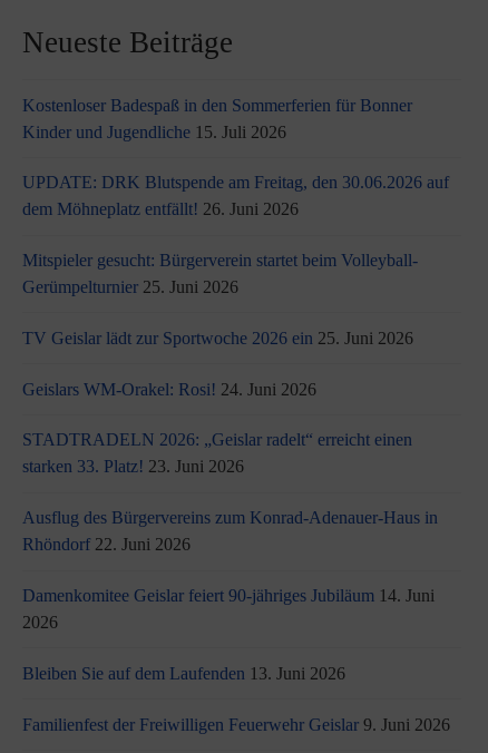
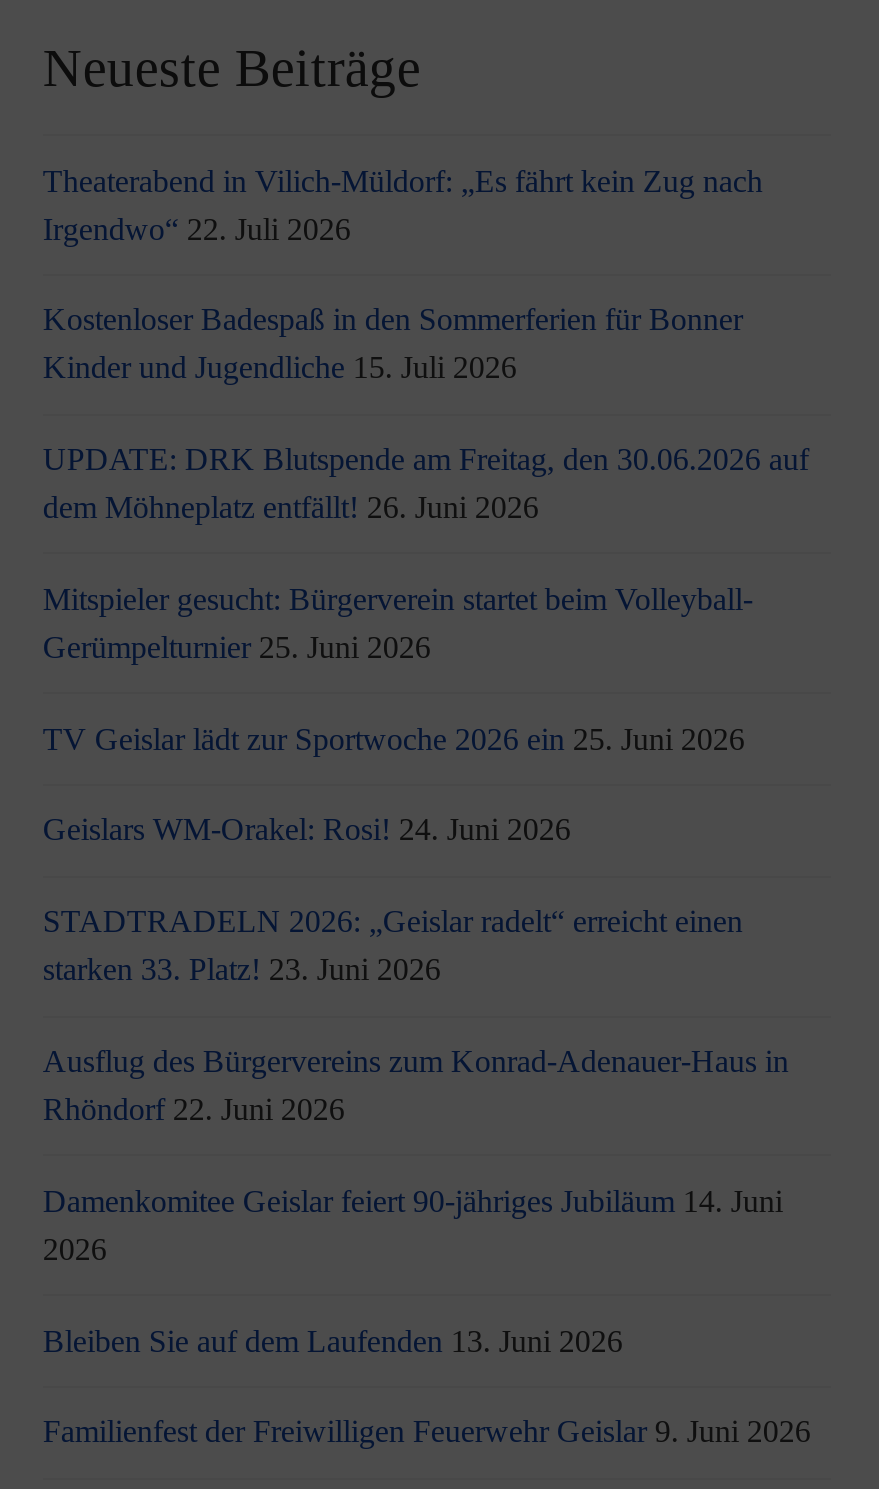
+ Theaterabend in Vilich-Müldorf: „Es fährt kein Zug nach
+ Irgendwo“ 22. Juli 2026
